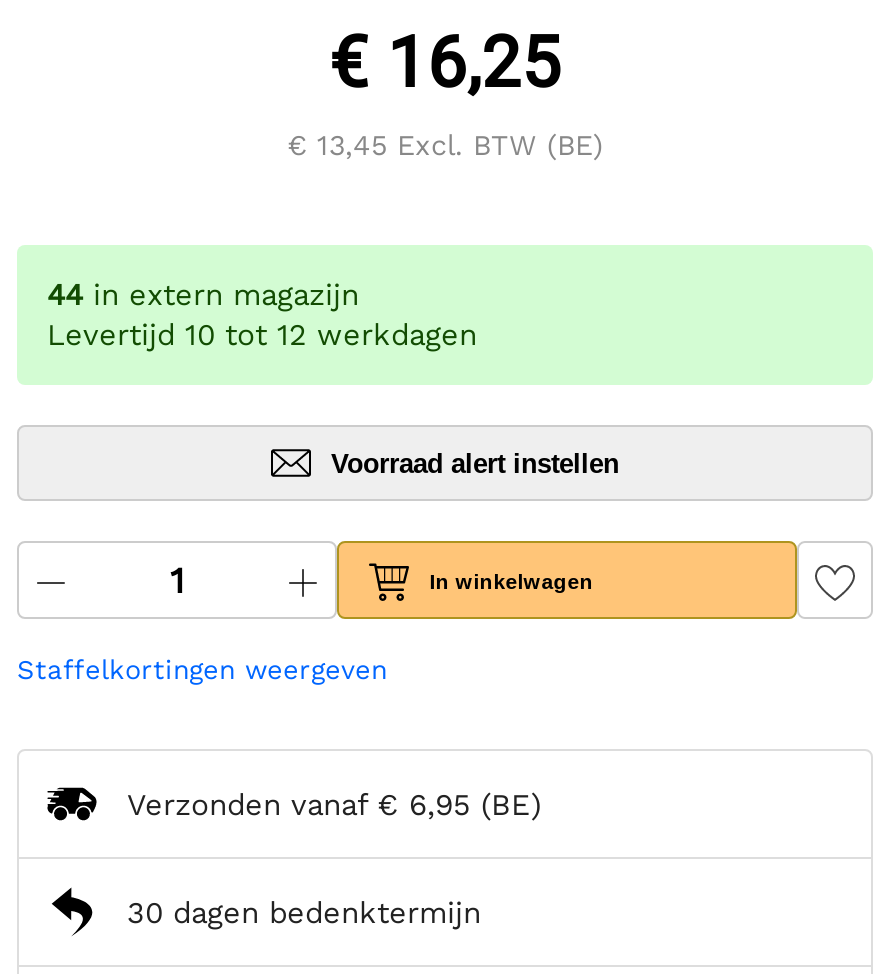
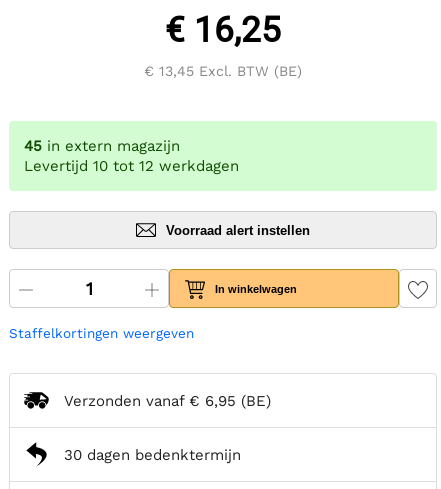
- 44 in extern magazijn
+ 45 in extern magazijn
